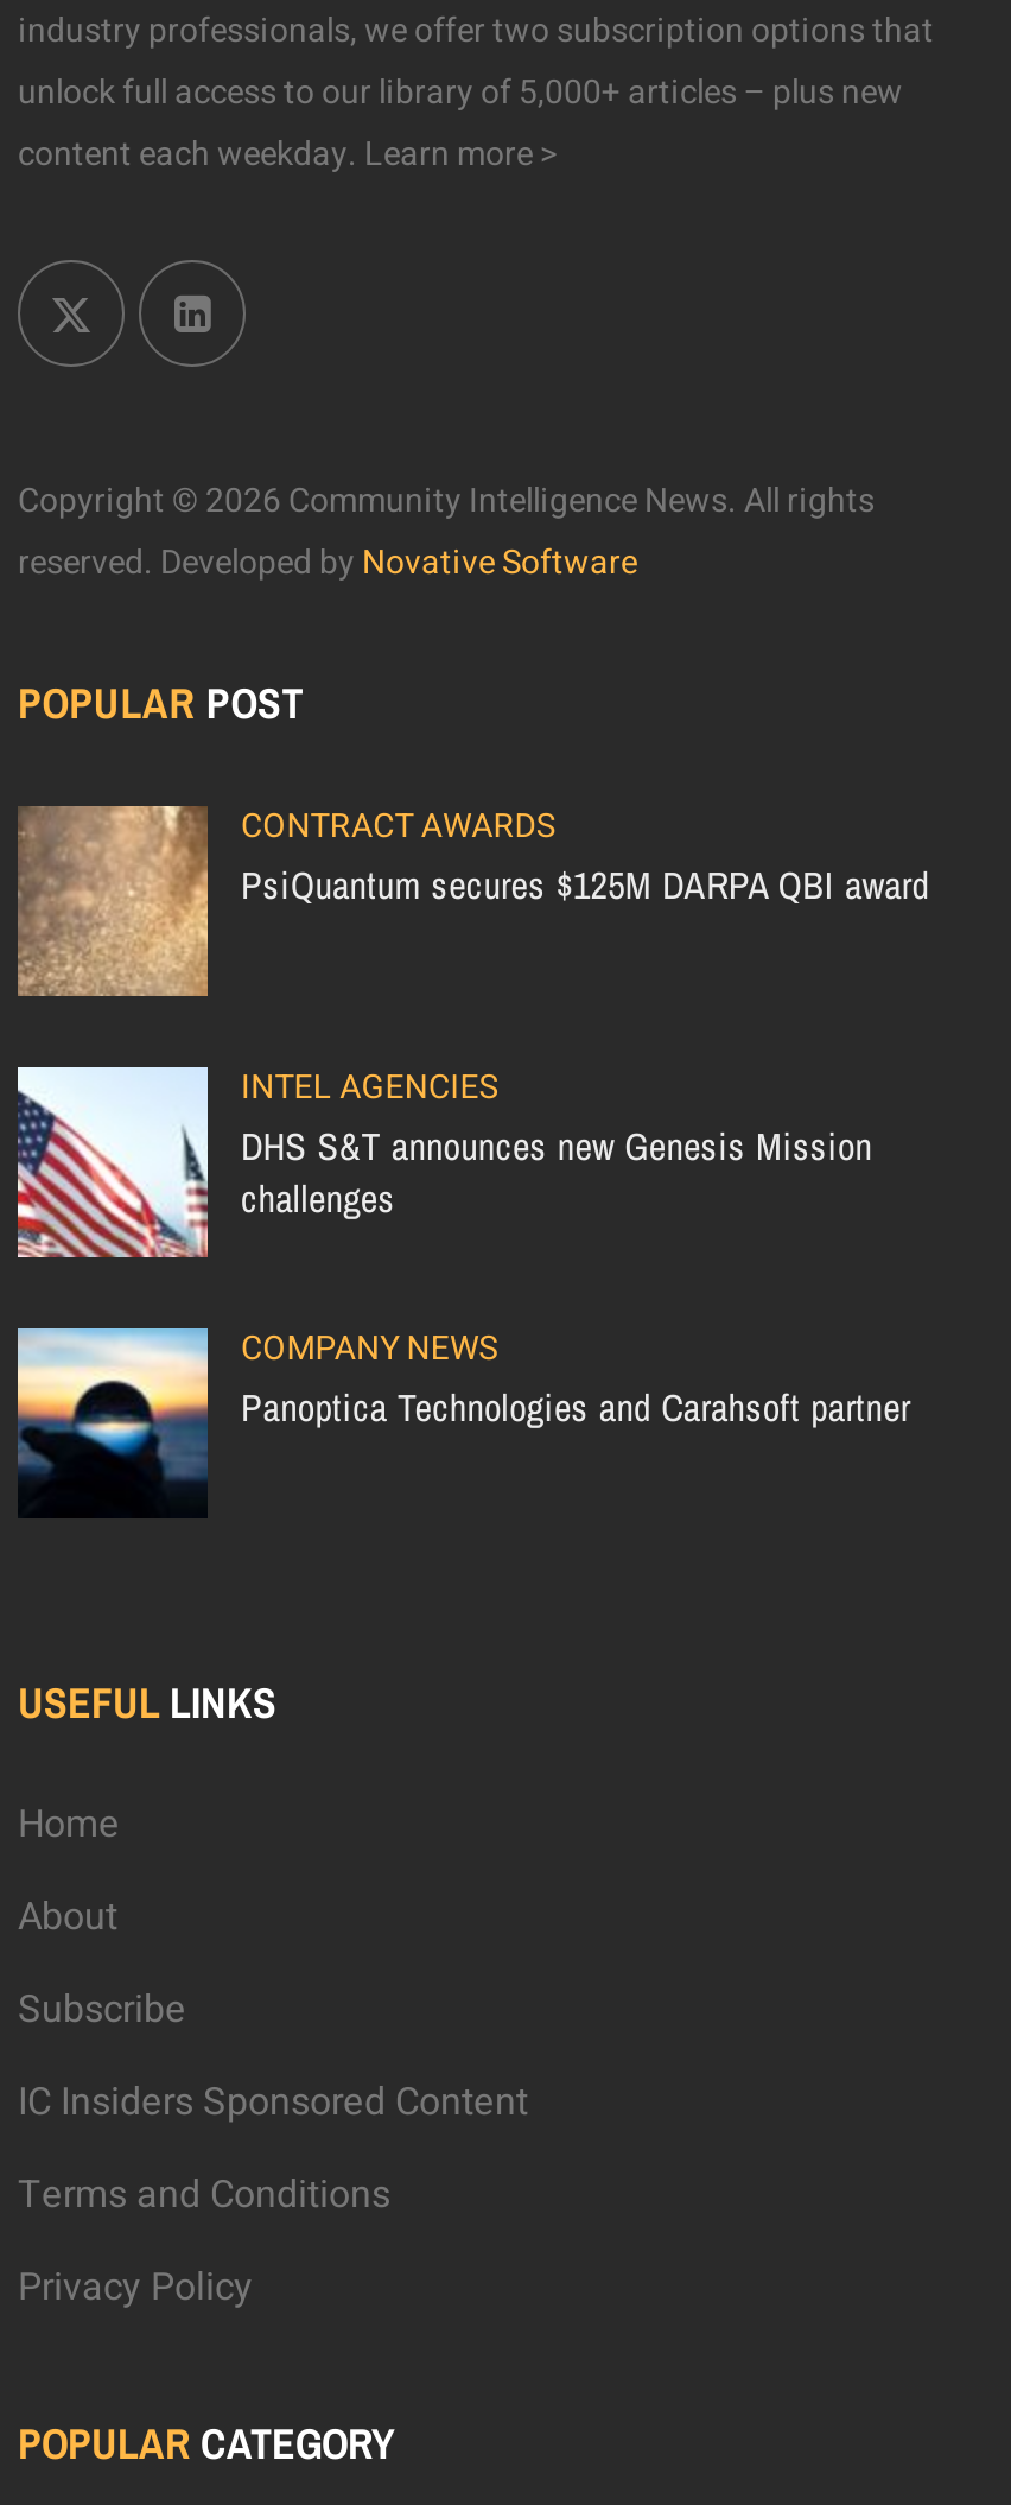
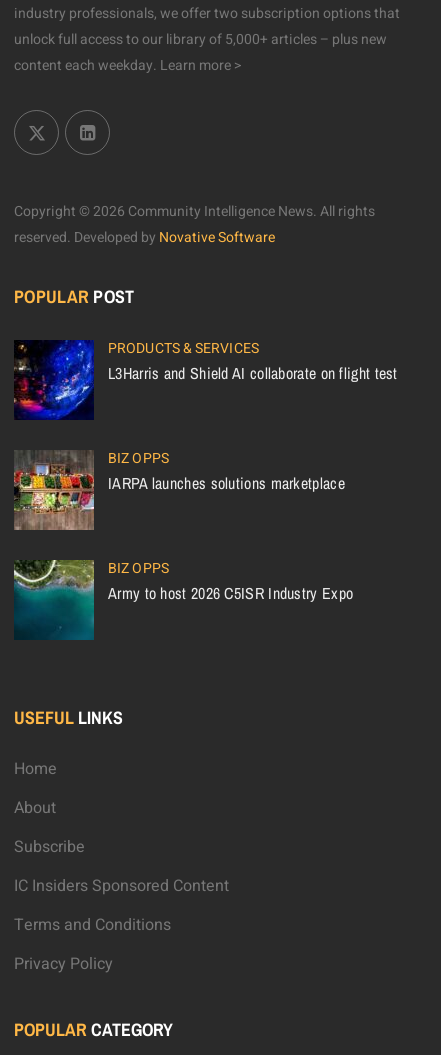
- [image]
- CONTRACT AWARDS
- PsiQuantum secures $125M DARPA QBI award
+ [image]
+ PRODUCTS & SERVICES
+ L3Harris and Shield AI collaborate on flight test

- [image]
- INTEL AGENCIES
- DHS S&T announces new Genesis Mission
- challenges
+ [image]
+ BIZ OPPS
+ IARPA launches solutions marketplace

- [image]
- COMPANY NEWS
- Panoptica Technologies and Carahsoft partner
+ [image]
+ BIZ OPPS
+ Army to host 2026 C5ISR Industry Expo
